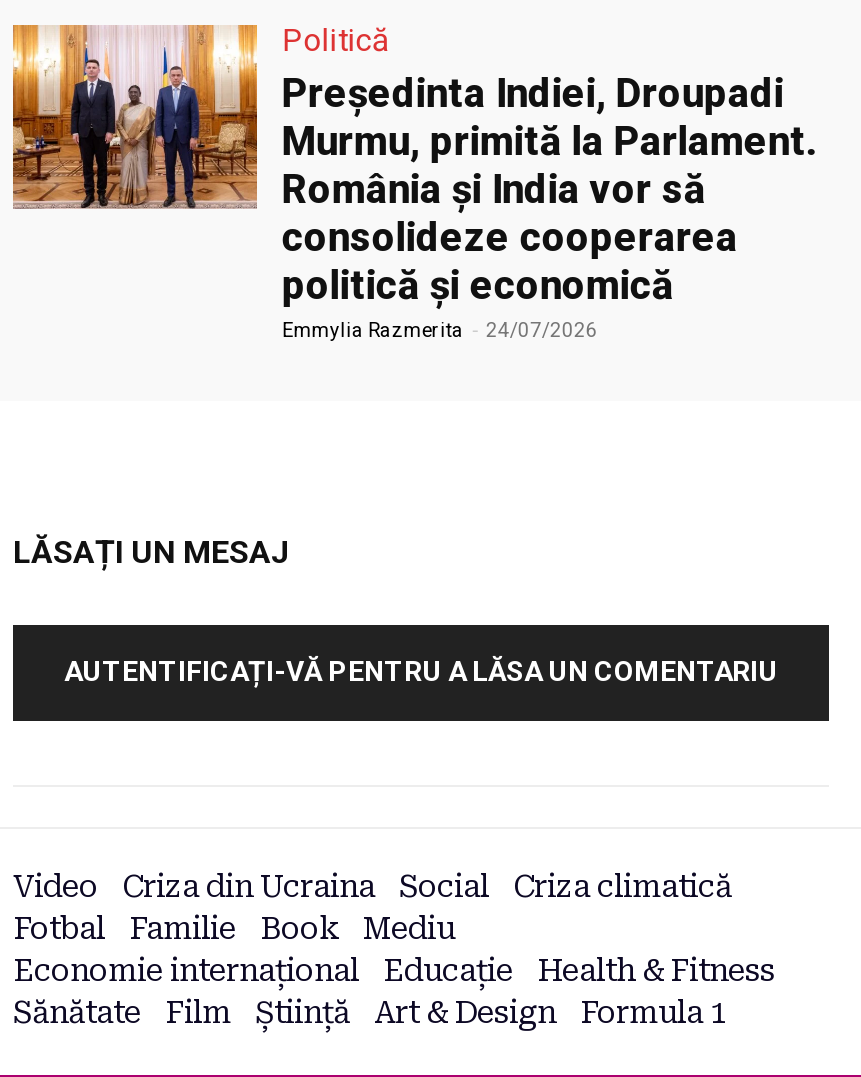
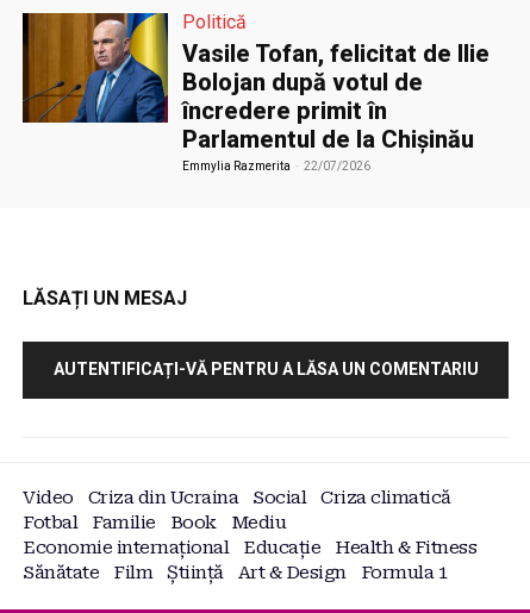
- [image]
- Președinta Indiei, Droupadi
- Murmu, primită la Parlament.
- România și India vor să
- consolideze cooperarea
- politică și economică
- Emmylia Razmerita - 24/07/2026
+ [image]
+ Vasile Tofan, felicitat de Ilie
+ Bolojan după votul de
+ încredere primit în
+ Parlamentul de la Chișinău
+ Emmylia Razmerita - 22/07/2026
